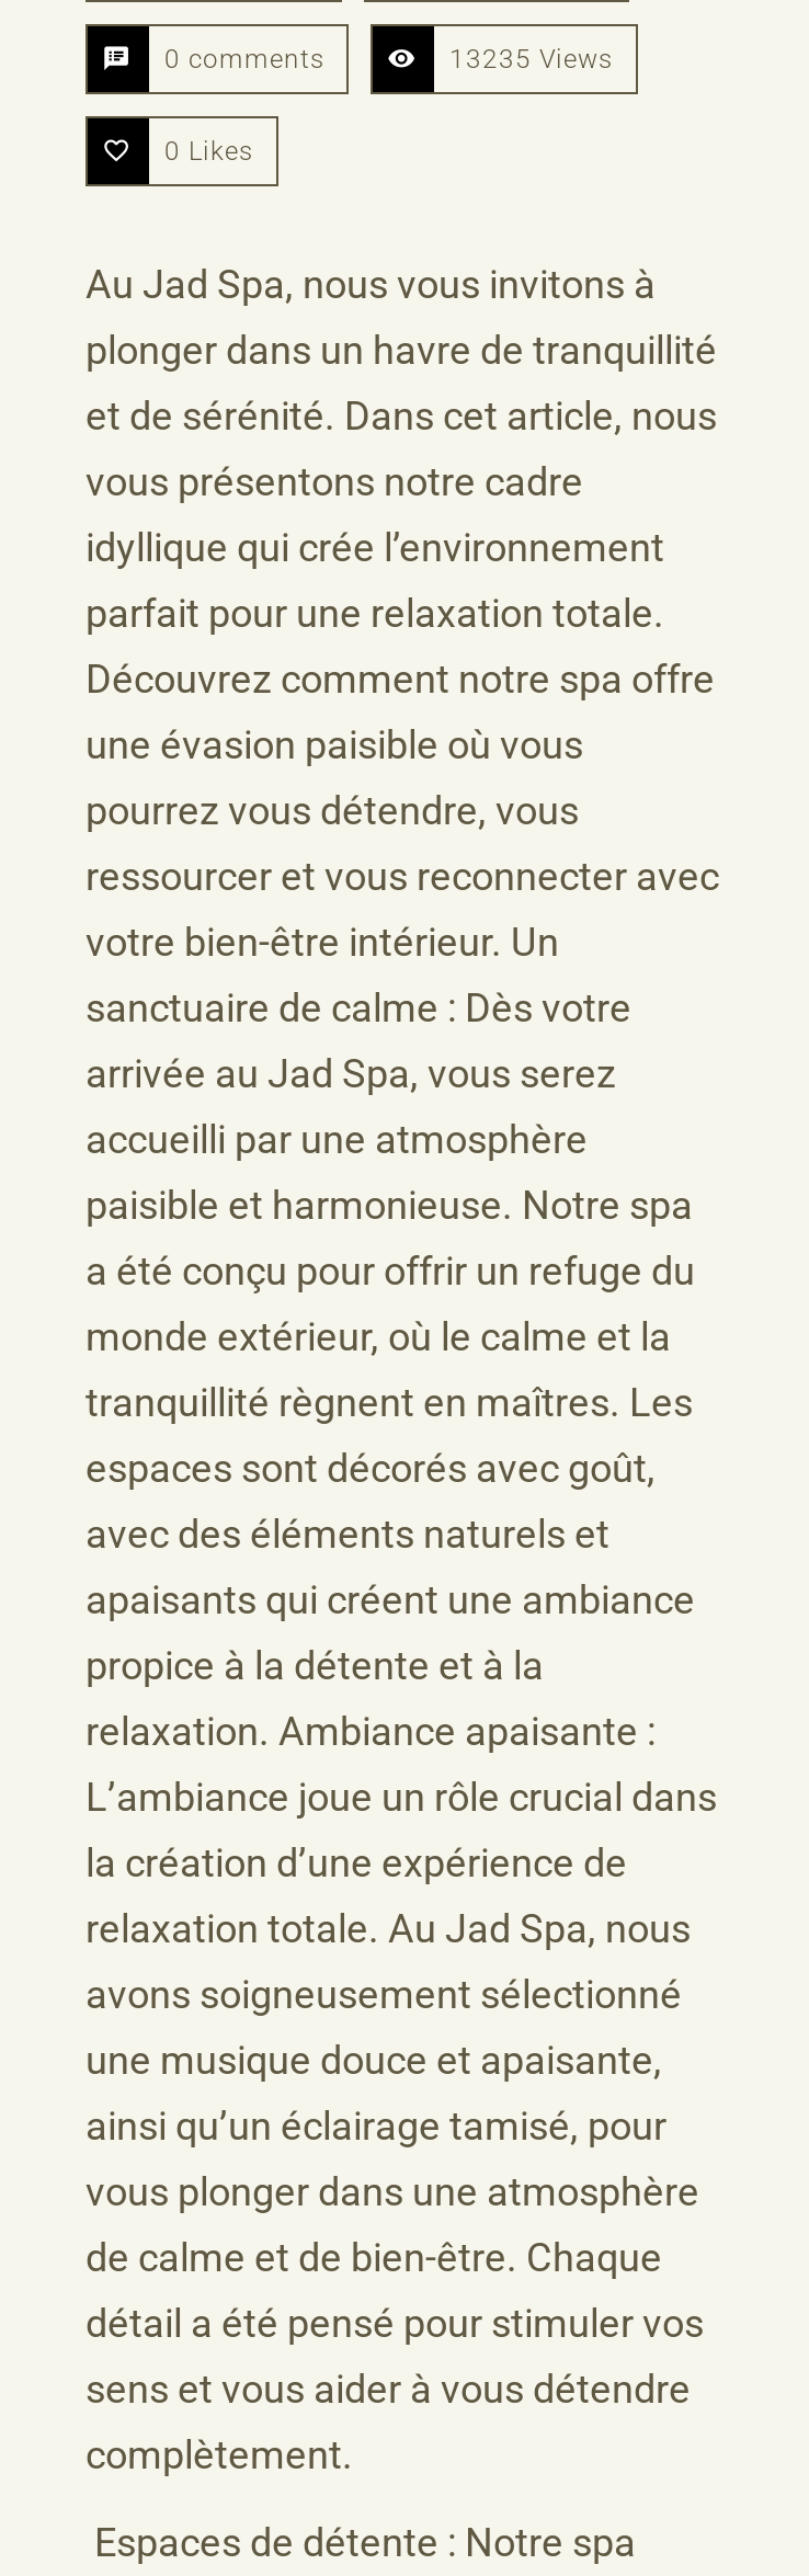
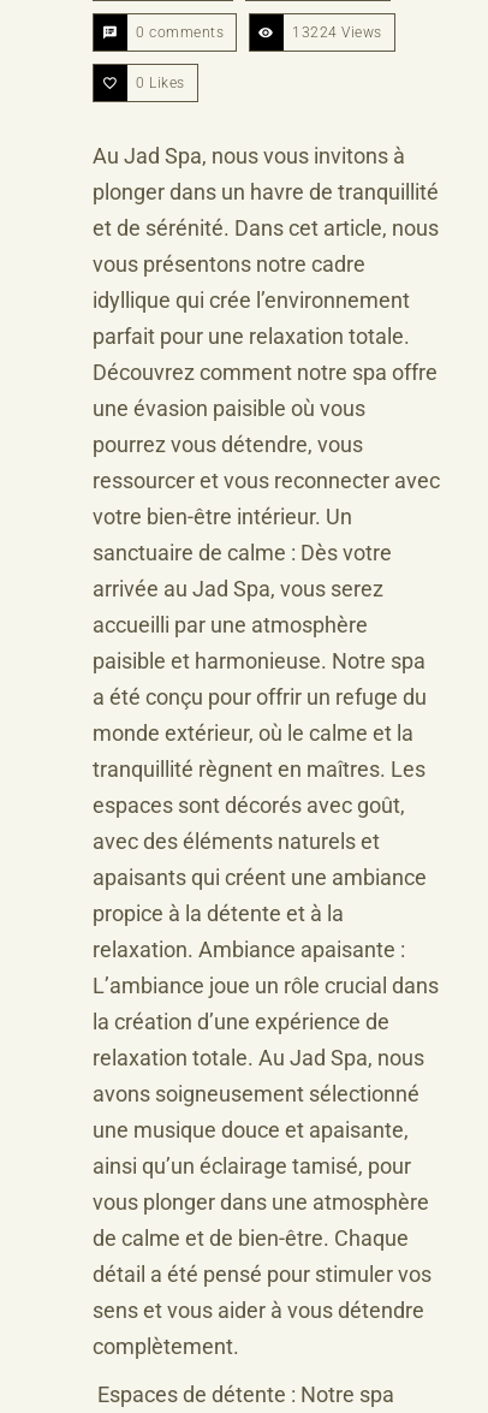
- 13235 Views
+ 13224 Views
